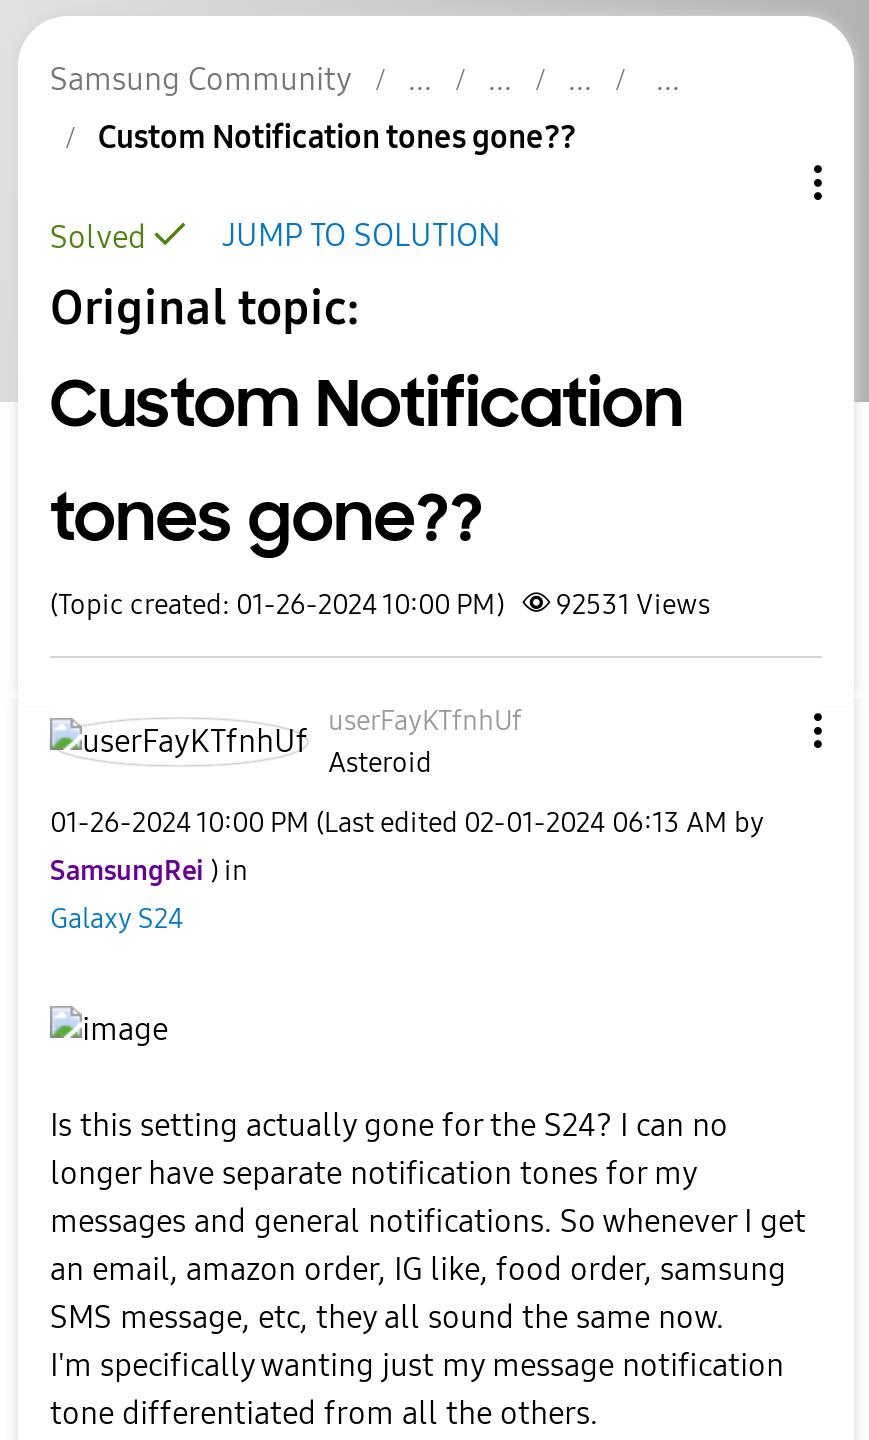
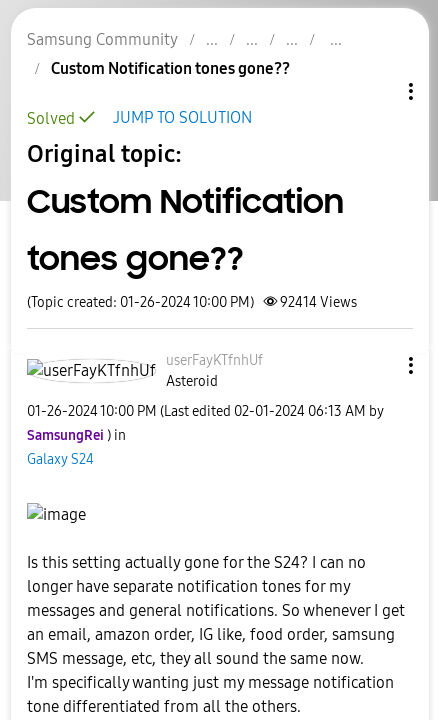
- (Topic created: 01-26-2024 10:00 PM) 92531 Views
+ (Topic created: 01-26-2024 10:00 PM) 92414 Views
